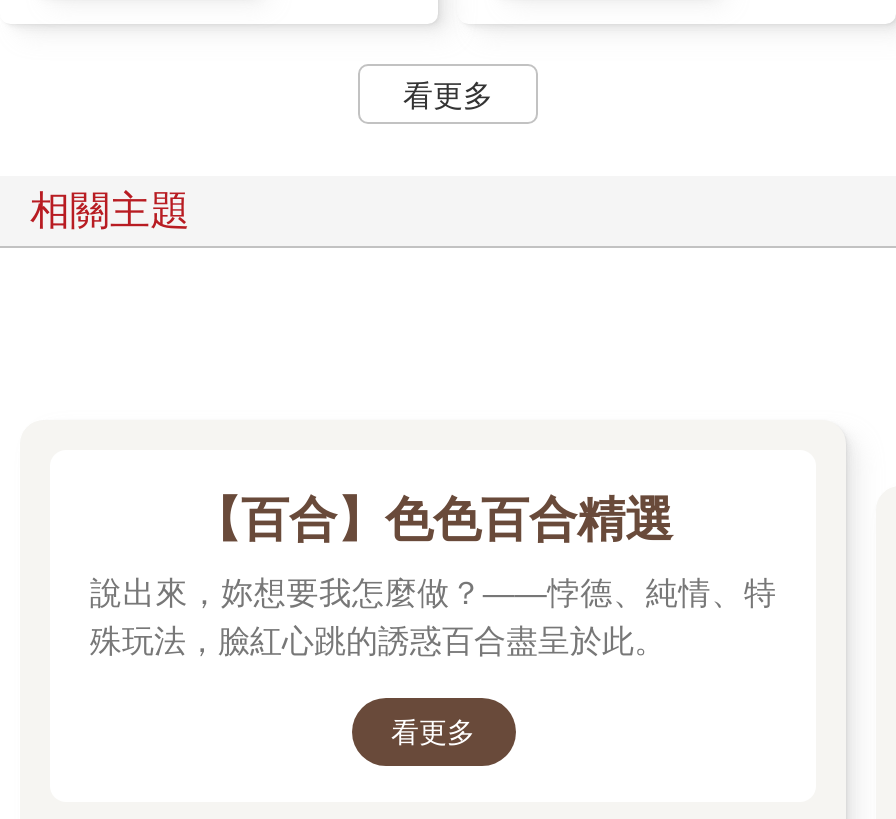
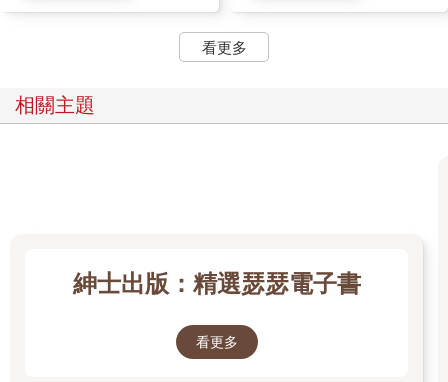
- 【百合】色色百合精選
- 說出來，妳想要我怎麼做？——悖德、純情、特
- 殊玩法，臉紅心跳的誘惑百合盡呈於此。
+ 紳士出版：精選瑟瑟電子書
